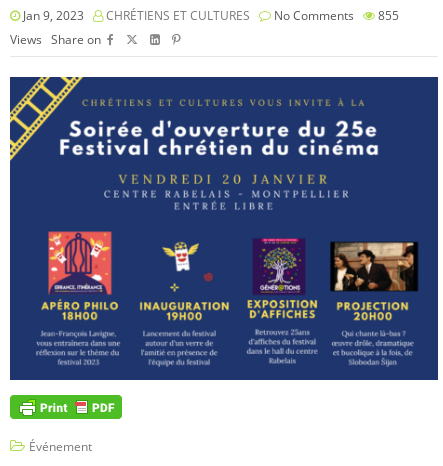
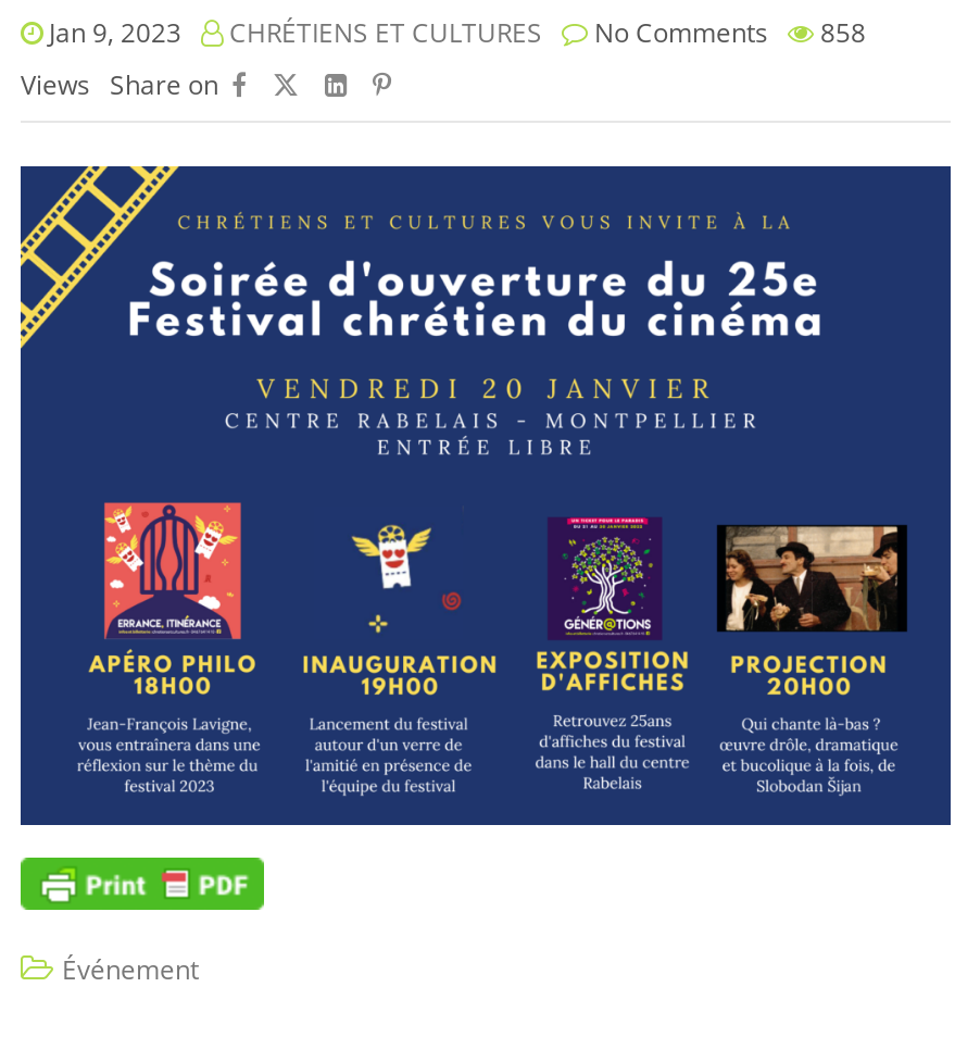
- Jan 9, 2023 CHRÉTIENS ET CULTURES No Comments 855
+ Jan 9, 2023 CHRÉTIENS ET CULTURES No Comments 858
